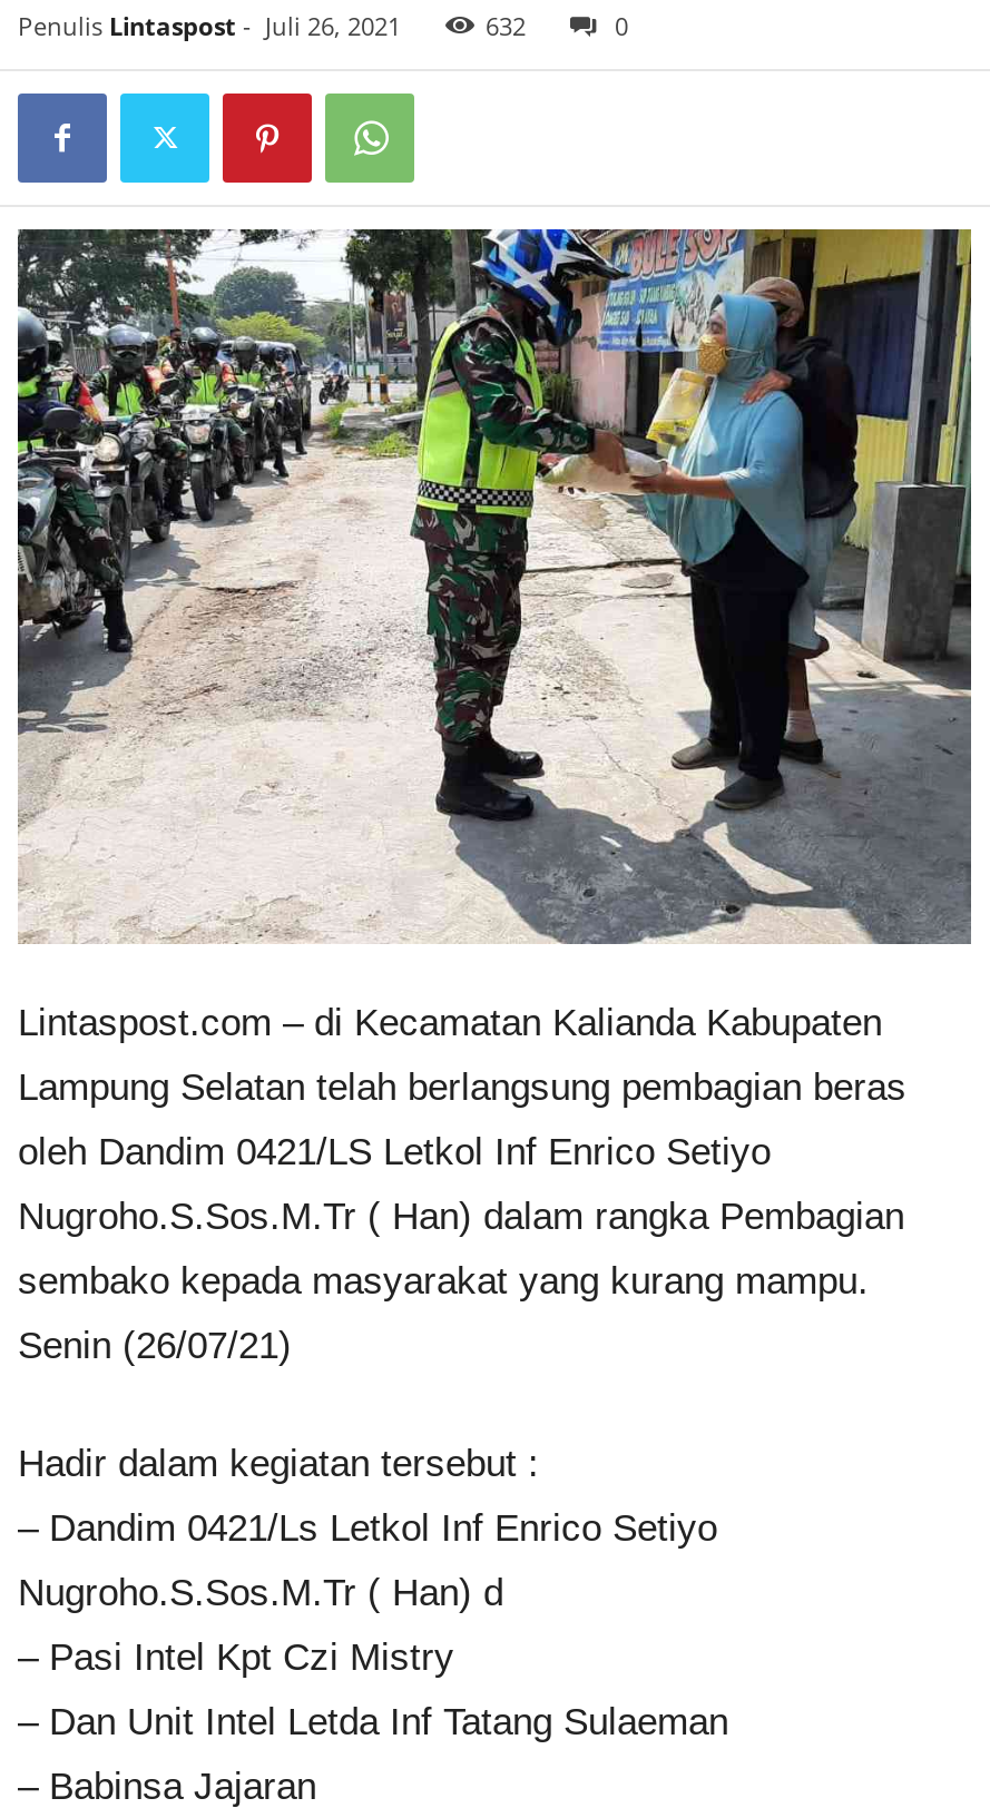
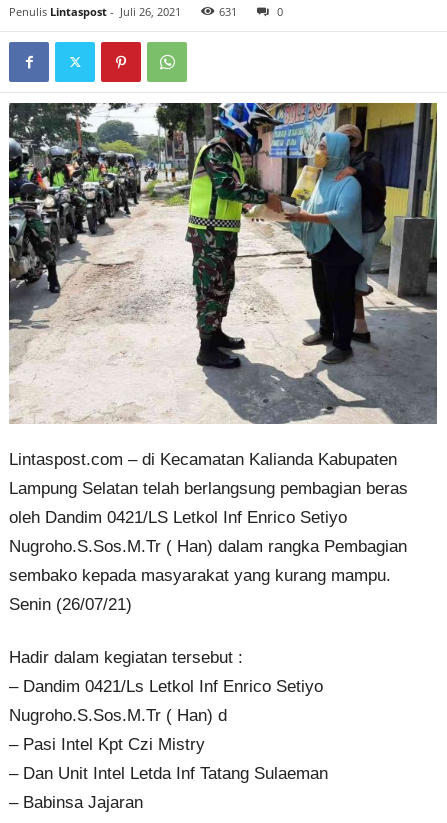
- 632
+ 631
